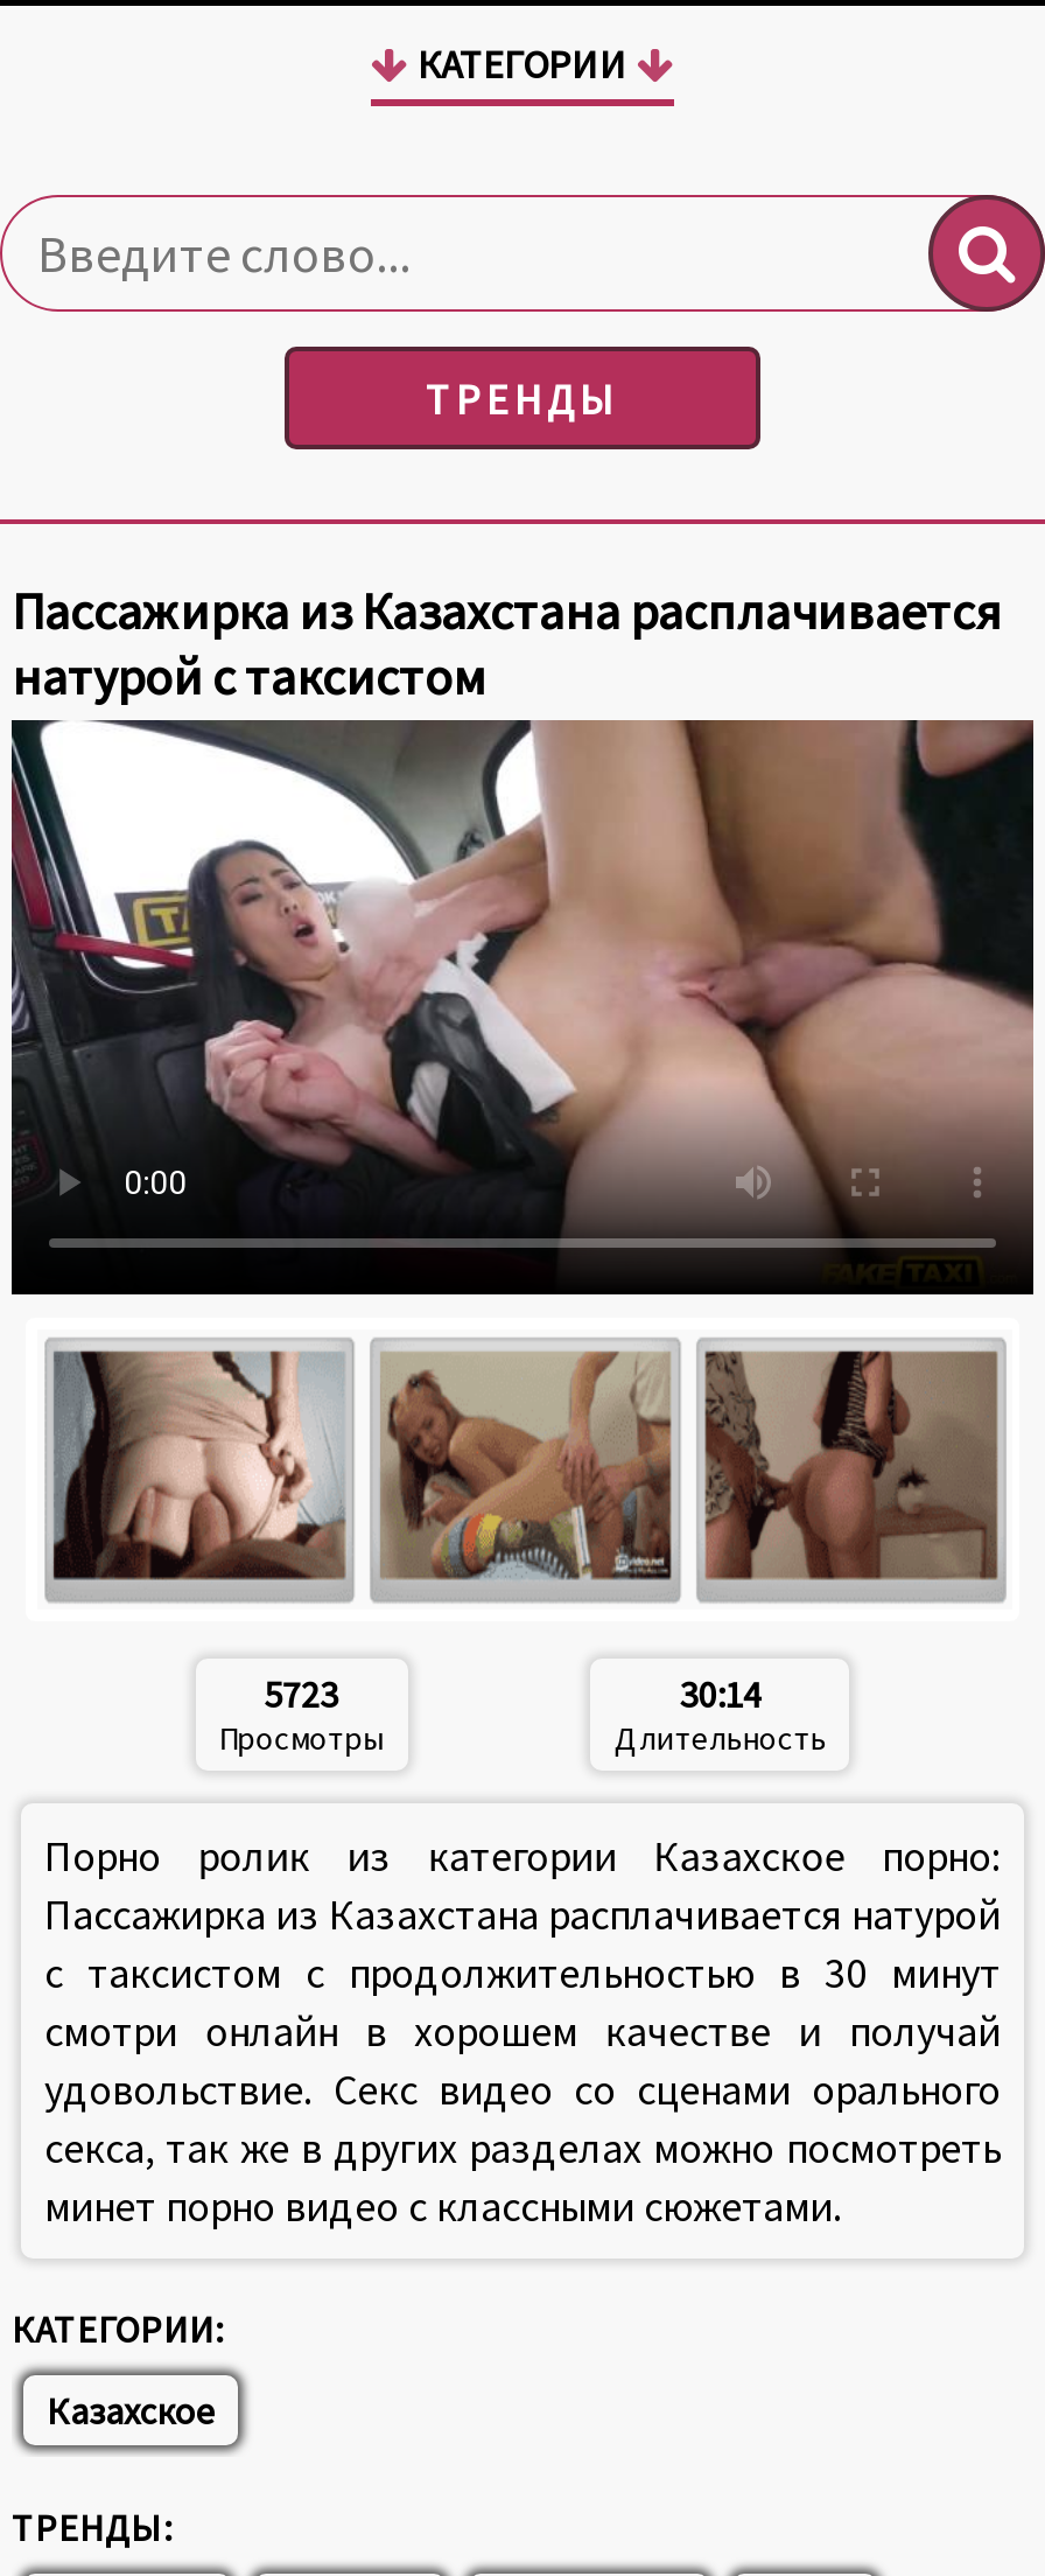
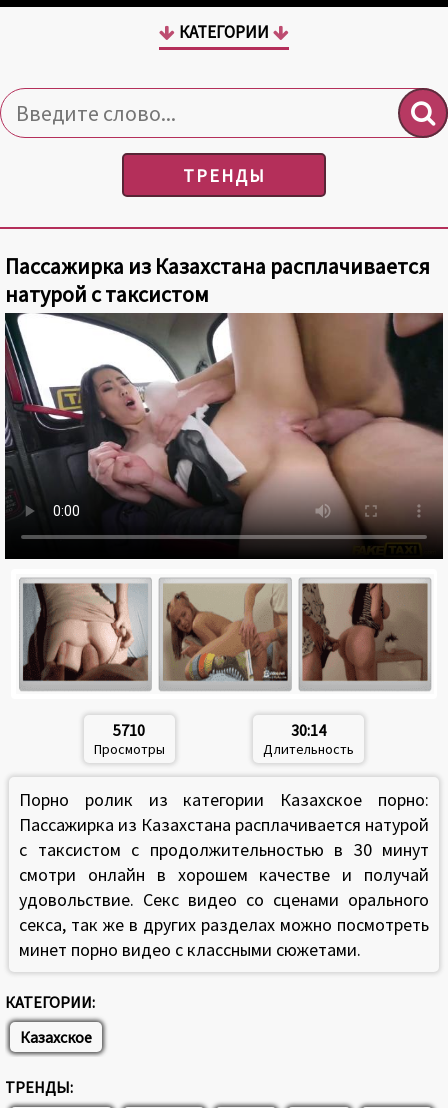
- 5723
+ 5710
